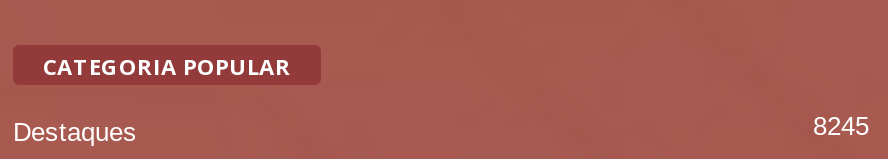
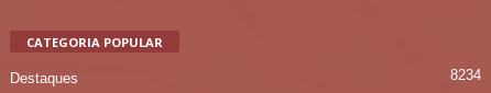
- 8245
+ 8234
